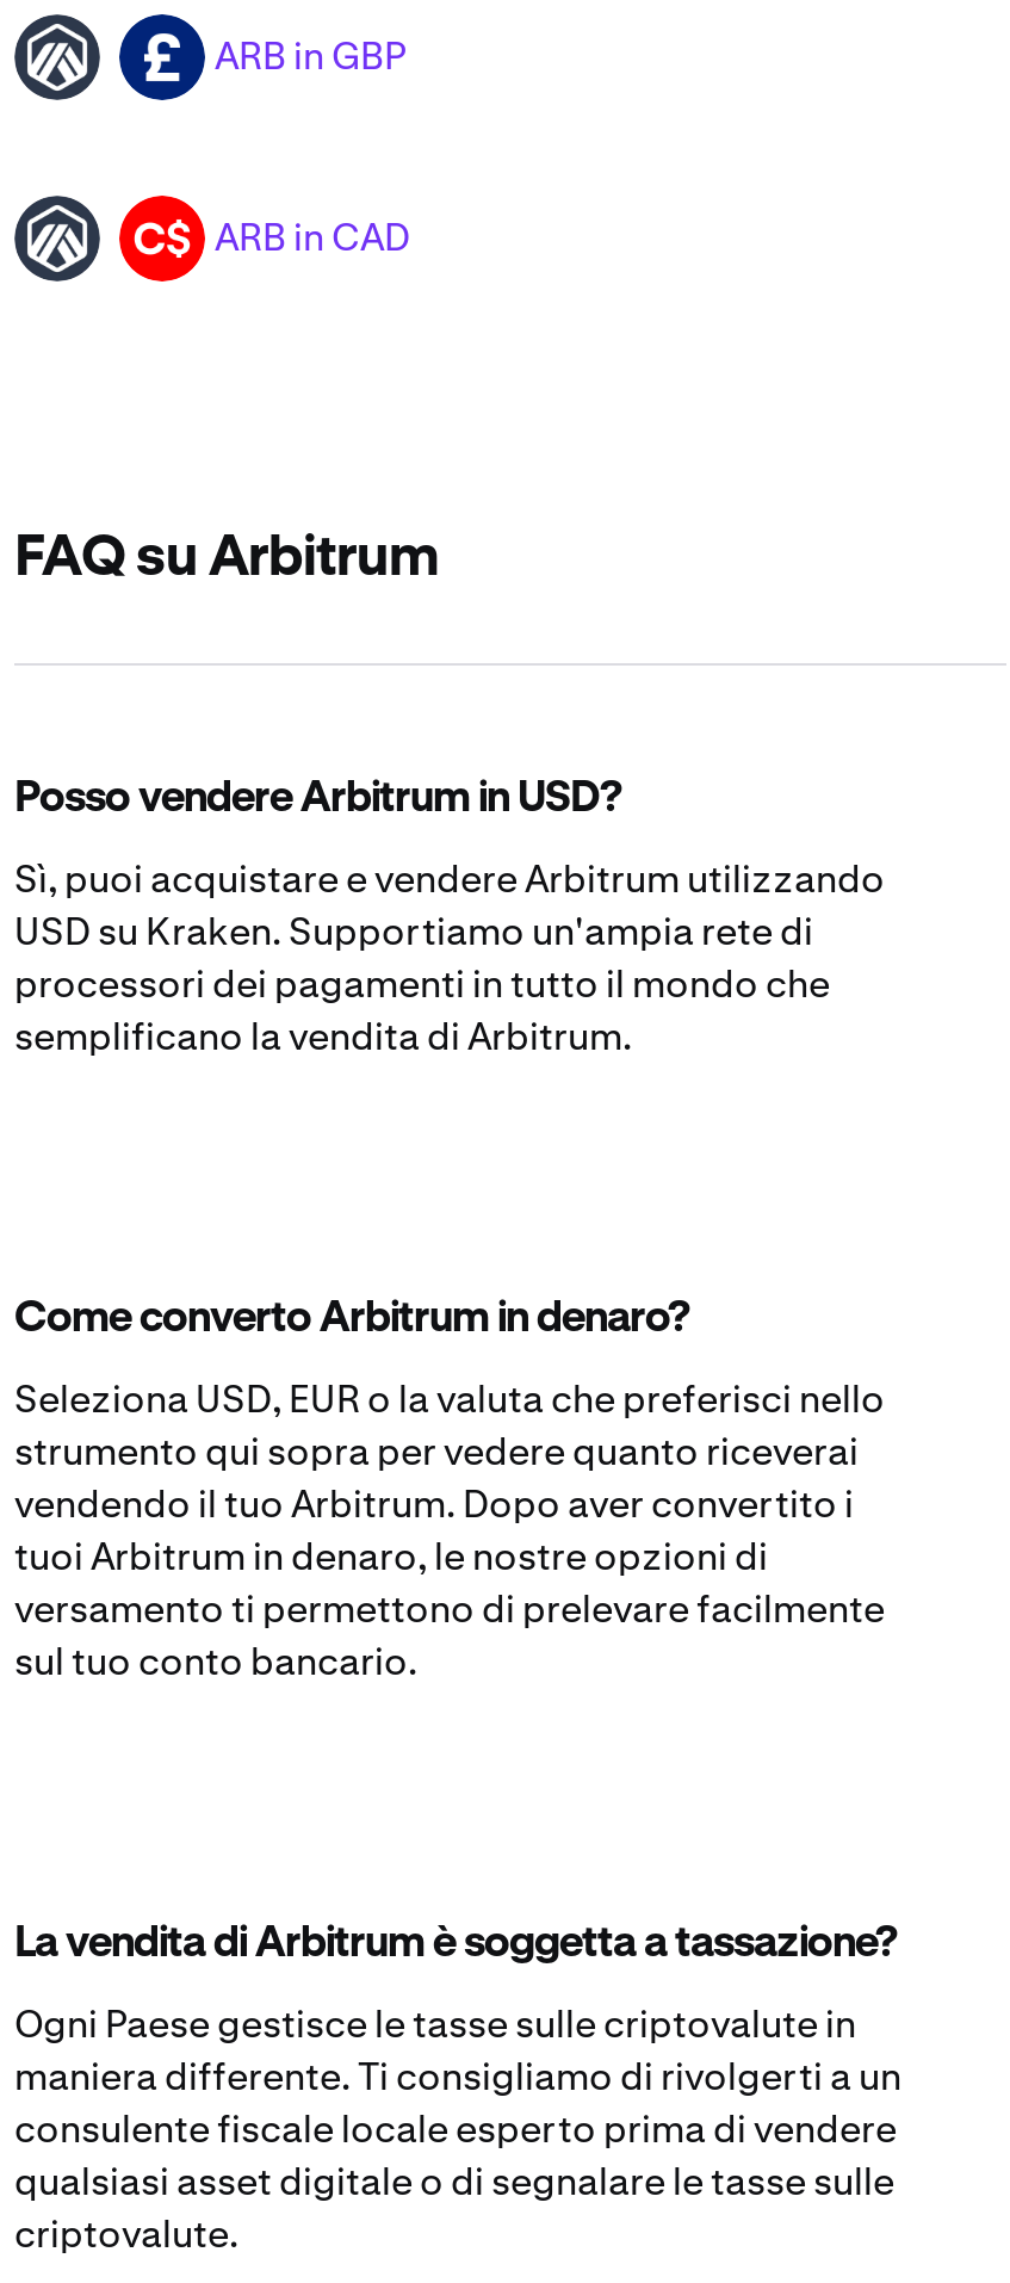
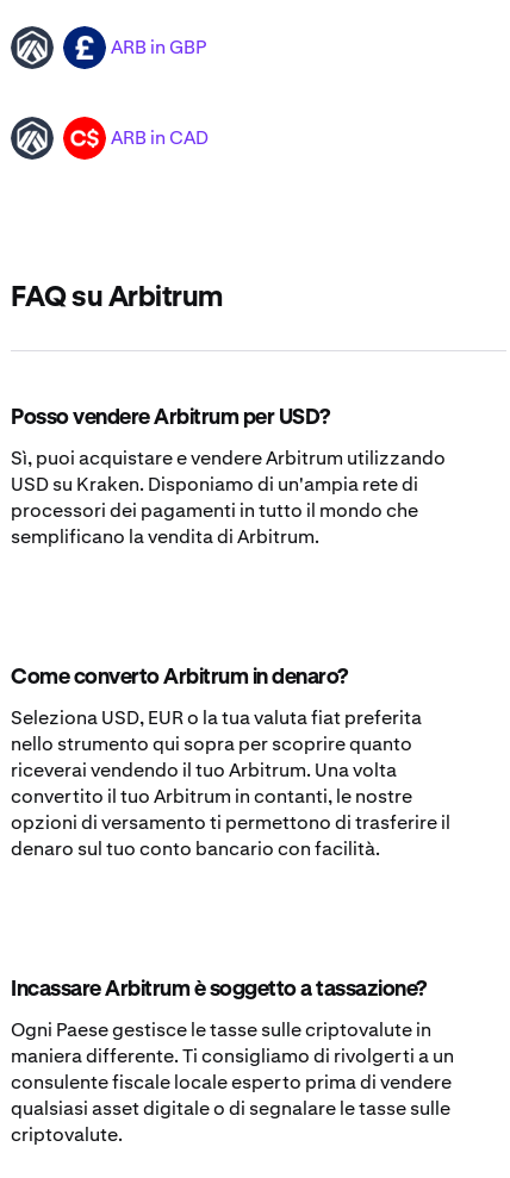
- Posso vendere Arbitrum in USD?
+ Posso vendere Arbitrum per USD?

- USD su Kraken. Supportiamo un'ampia rete di
+ USD su Kraken. Disponiamo di un'ampia rete di

- Seleziona USD, EUR o la valuta che preferisci nello
- strumento qui sopra per vedere quanto riceverai
- vendendo il tuo Arbitrum. Dopo aver convertito i
- tuoi Arbitrum in denaro, le nostre opzioni di
- versamento ti permettono di prelevare facilmente
- sul tuo conto bancario.
+ Seleziona USD, EUR o la tua valuta fiat preferita
+ nello strumento qui sopra per scoprire quanto
+ riceverai vendendo il tuo Arbitrum. Una volta
+ convertito il tuo Arbitrum in contanti, le nostre
+ opzioni di versamento ti permettono di trasferire il
+ denaro sul tuo conto bancario con facilità.

- La vendita di Arbitrum è soggetta a tassazione?
+ Incassare Arbitrum è soggetto a tassazione?
